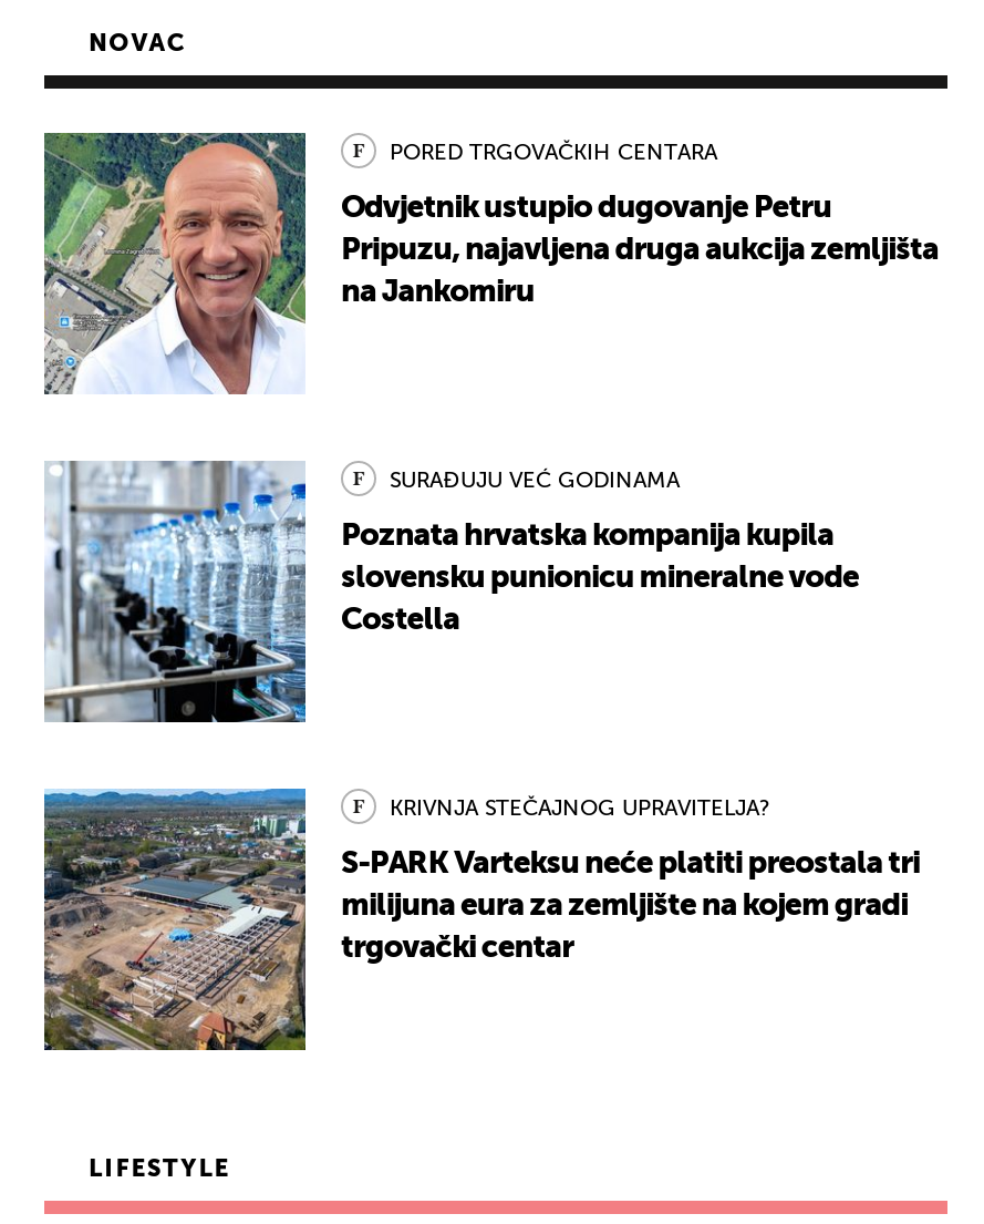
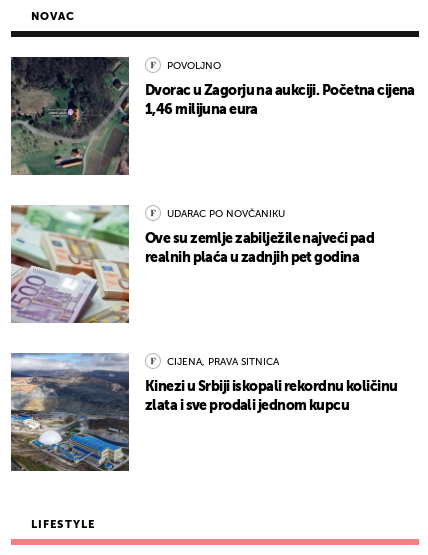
- [image]
- Odvjetnik ustupio dugovanje Petru
- Pripuzu, najavljena druga aukcija zemljišta
- na Jankomiru
+ [image]
+ Dvorac u Zagorju na aukciji. Početna cijena
+ 1,46 milijuna eura

- PORED TRGOVAČKIH CENTARA
+ POVOLJNO

- [image]
- Poznata hrvatska kompanija kupila
- slovensku punionicu mineralne vode
- Costella
+ [image]
+ Ove su zemlje zabilježile najveći pad
+ realnih plaća u zadnjih pet godina

- SURAĐUJU VEĆ GODINAMA
+ UDARAC PO NOVČANIKU

- [image]
- S-PARK Varteksu neće platiti preostala tri
- milijuna eura za zemljište na kojem gradi
- trgovački centar
+ [image]
+ Kinezi u Srbiji iskopali rekordnu količinu
+ zlata i sve prodali jednom kupcu

- KRIVNJA STEČAJNOG UPRAVITELJA?
+ CIJENA, PRAVA SITNICA
